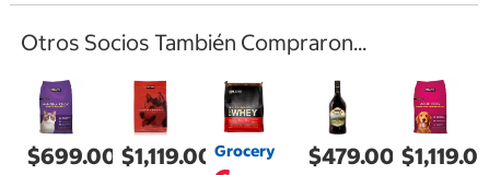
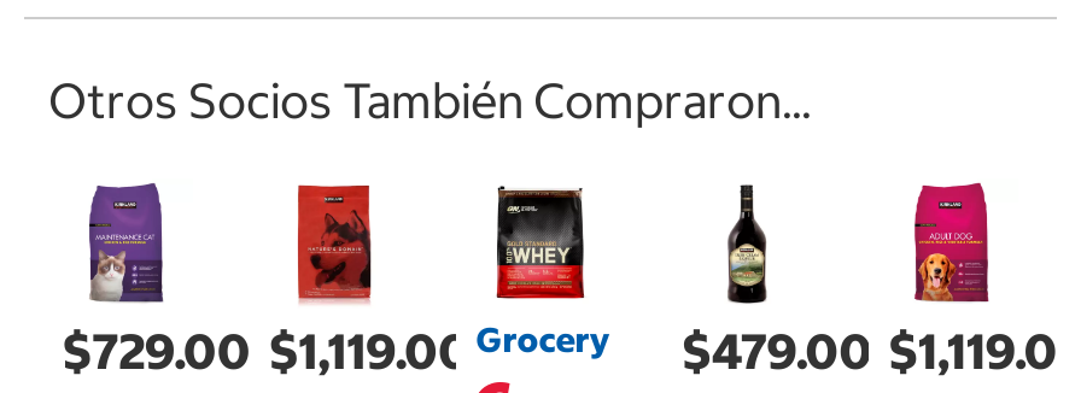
- $699.00
+ $729.00
